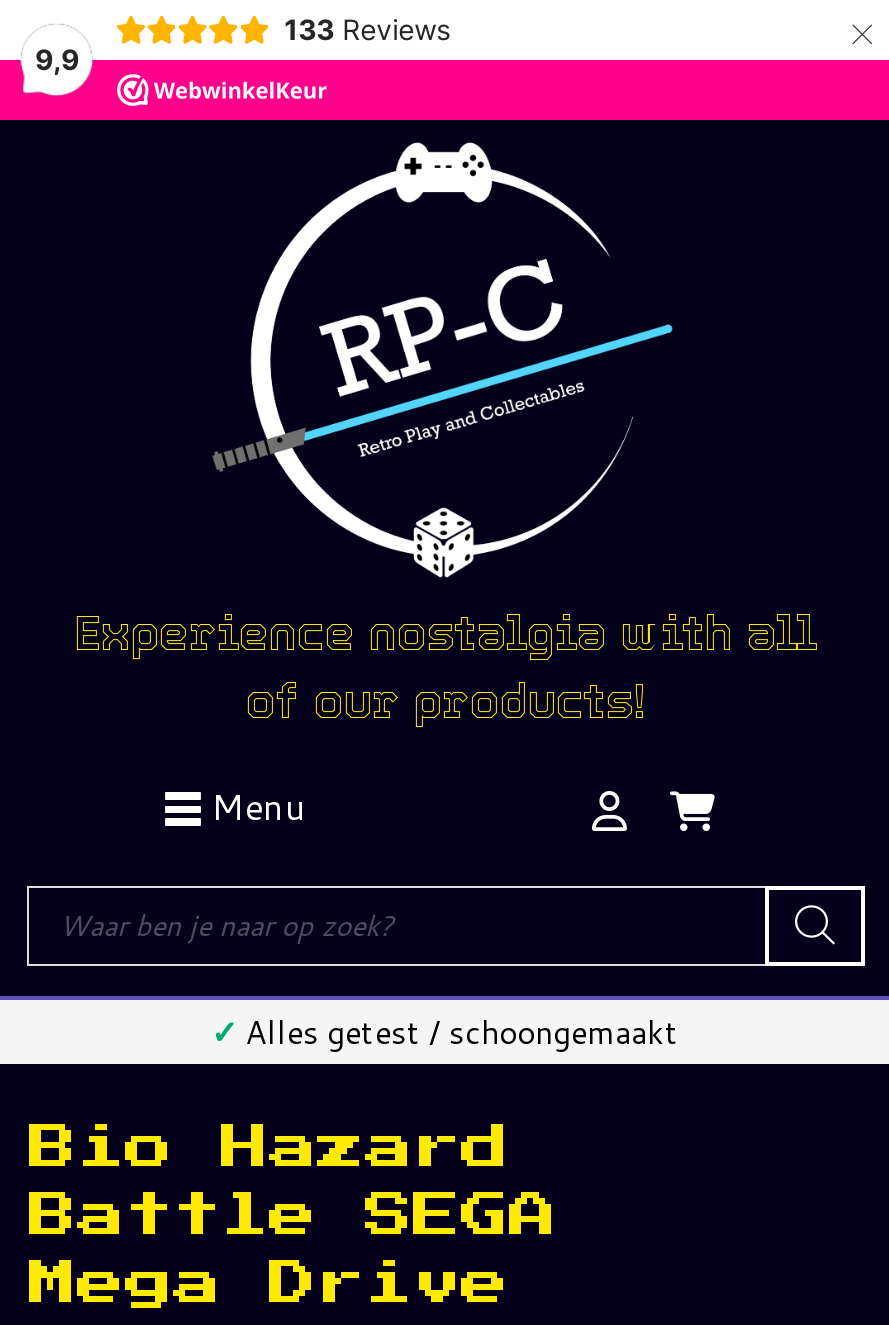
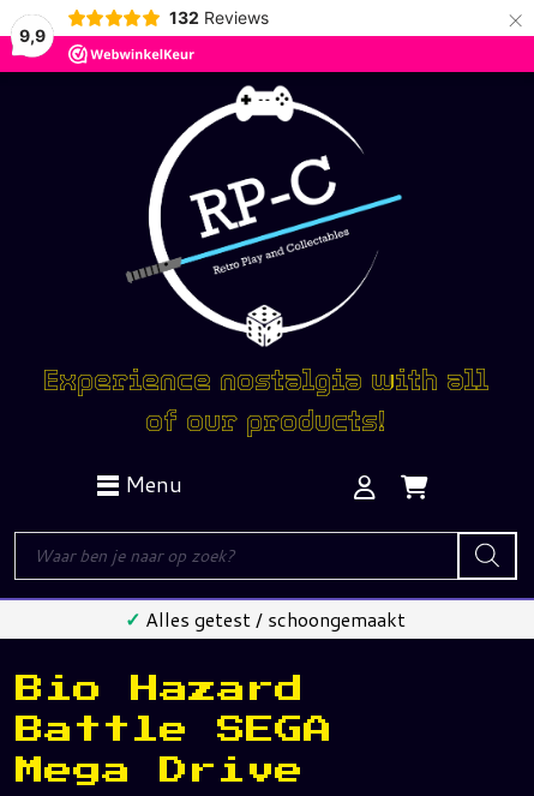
- 133 Reviews
+ 132 Reviews
